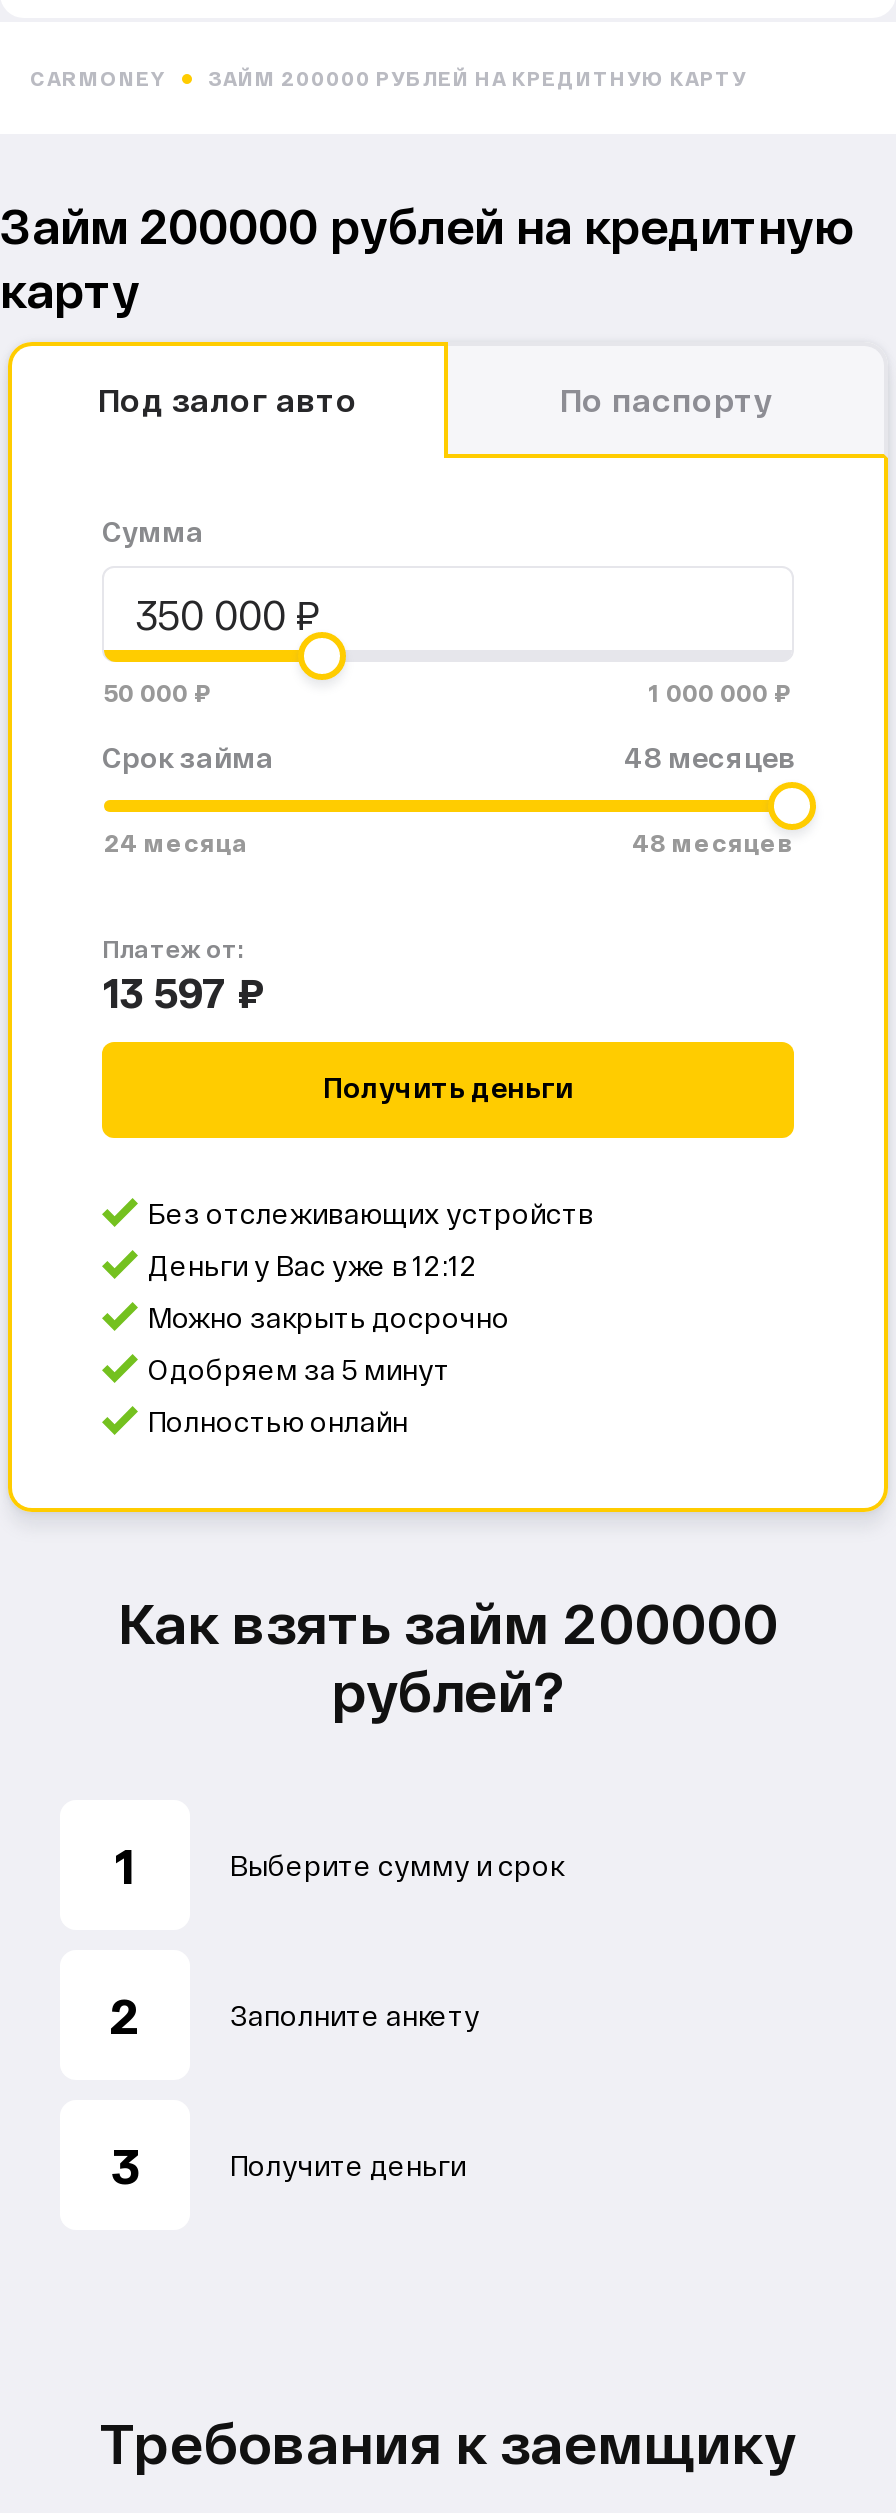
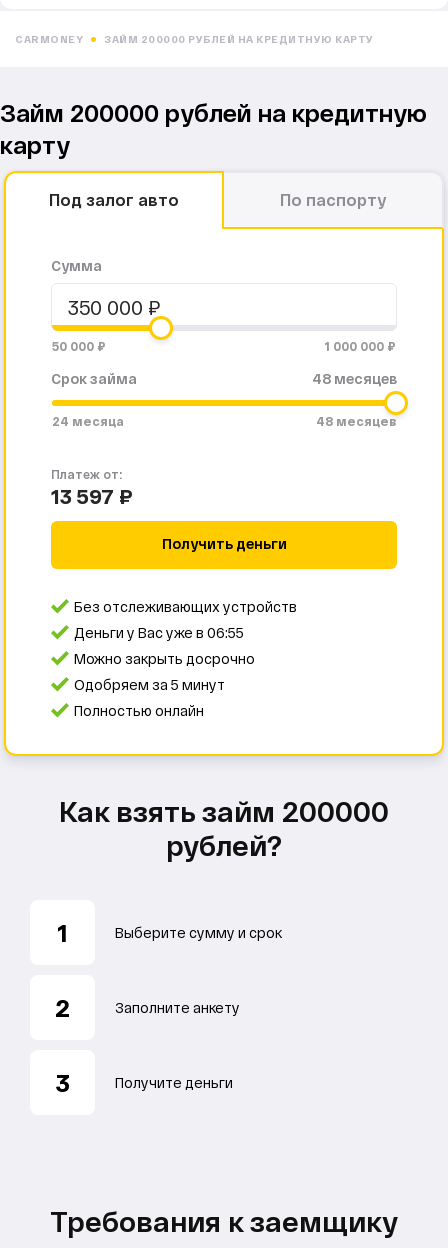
- Деньги у Вас уже в 12:12
+ Деньги у Вас уже в 06:55
